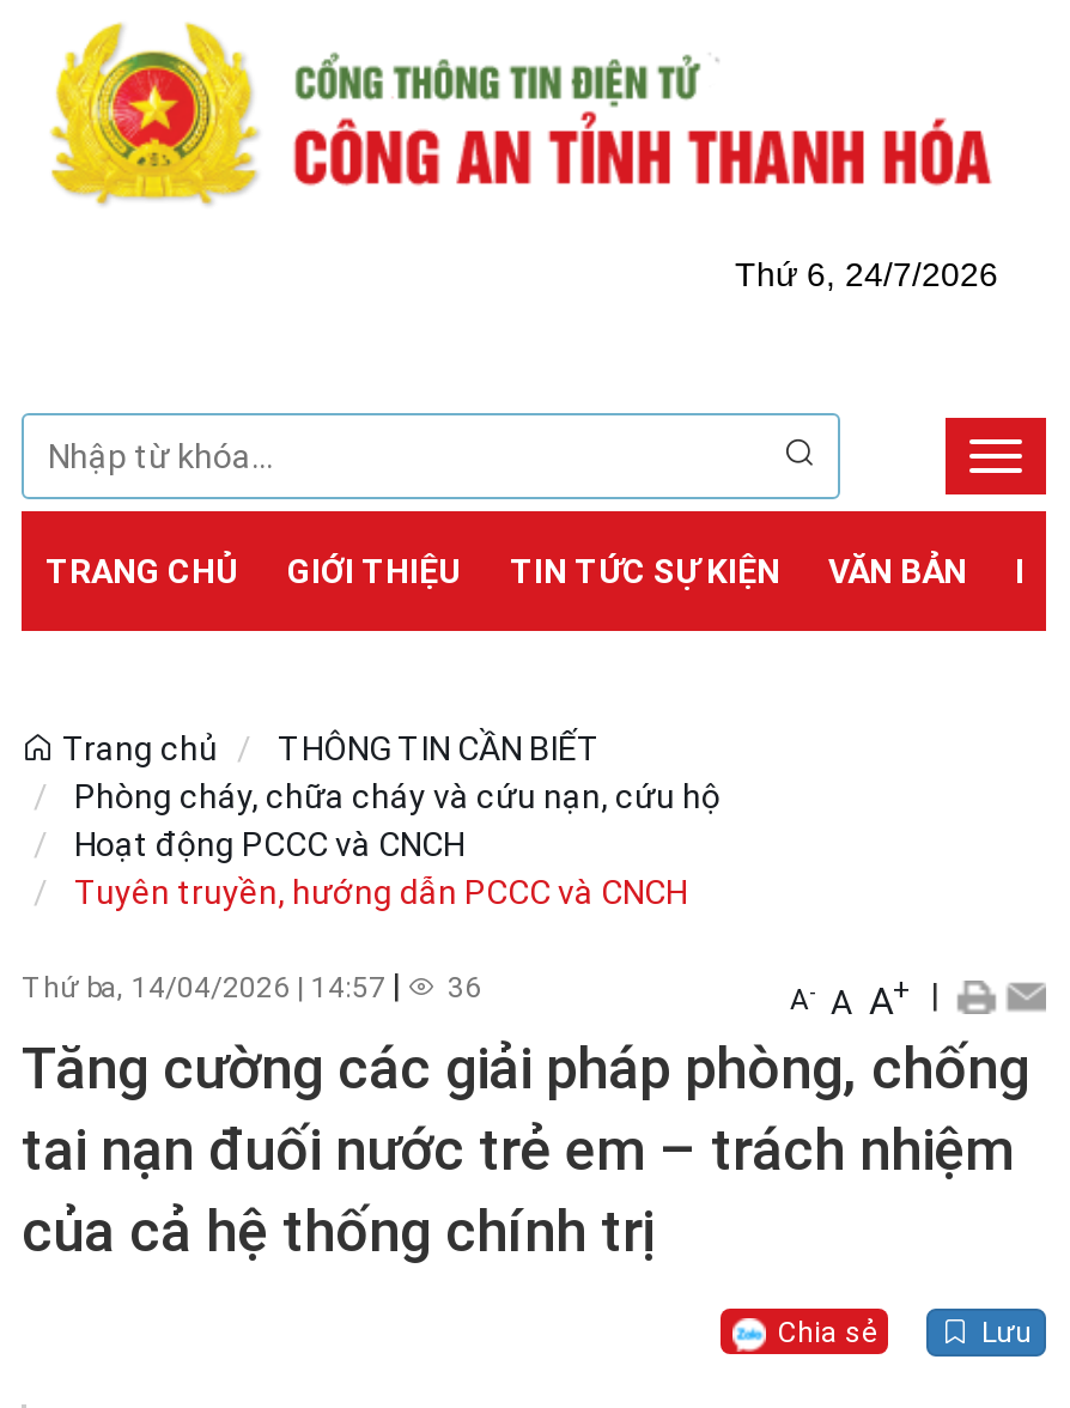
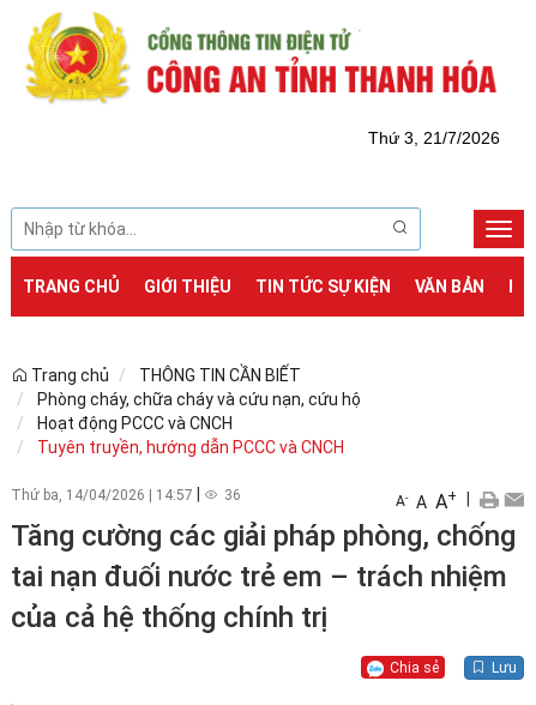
- Thứ 6, 24/7/2026
+ Thứ 3, 21/7/2026
